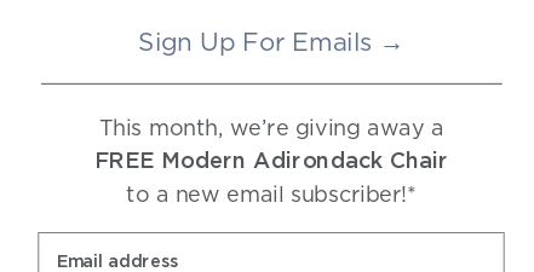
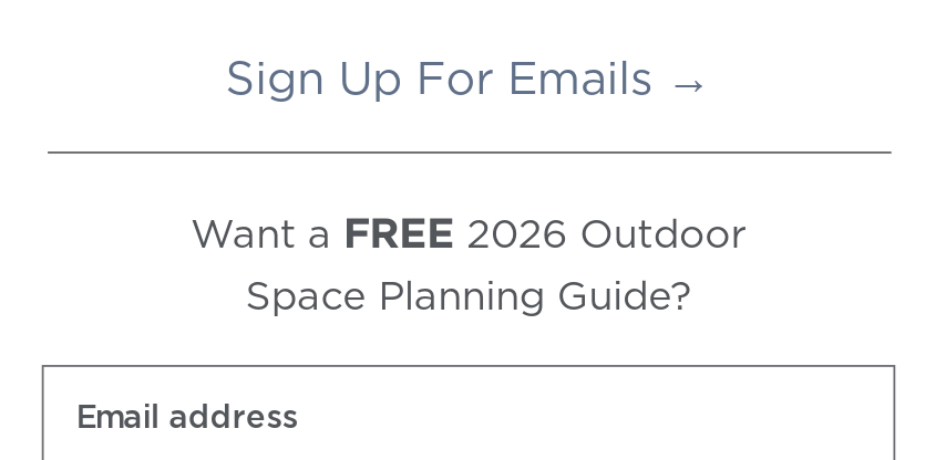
- This month, we’re giving away a
- FREE Modern Adirondack Chair
- to a new email subscriber!*
+ Want a FREE 2026 Outdoor
+ Space Planning Guide?
